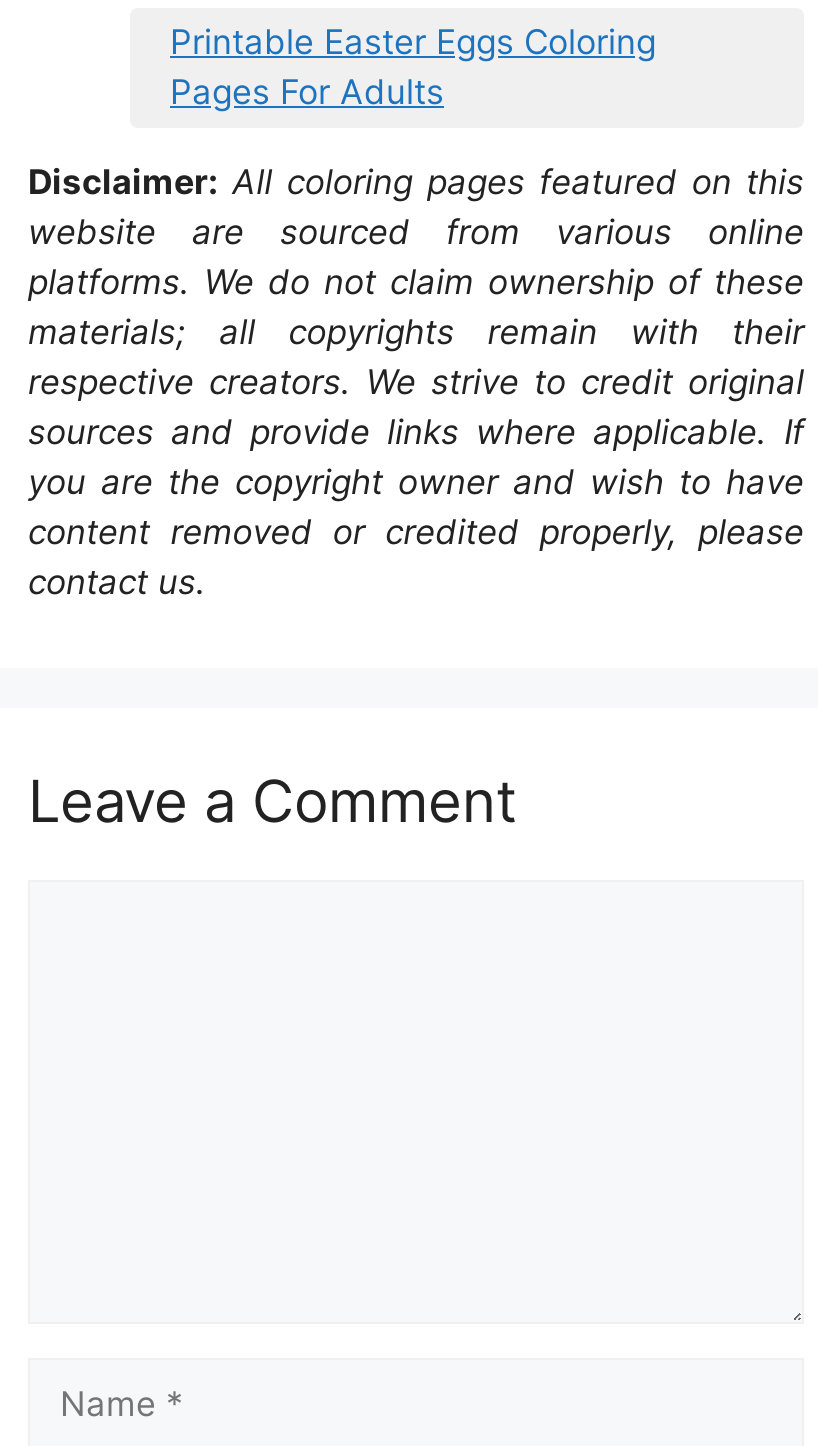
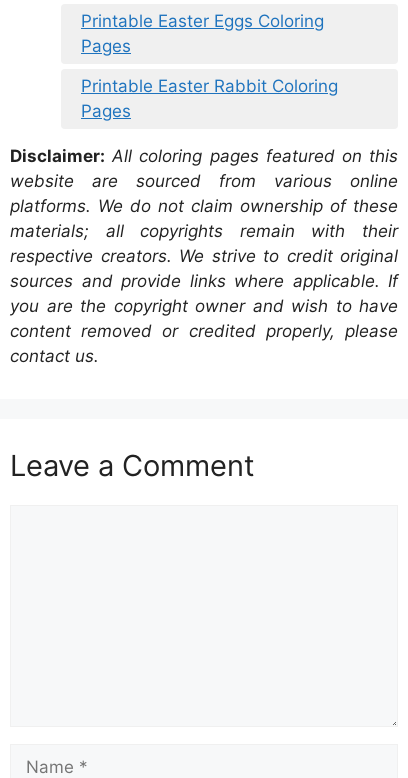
- Pages For Adults
+ Pages
+ Printable Easter Rabbit Coloring
+ Pages
